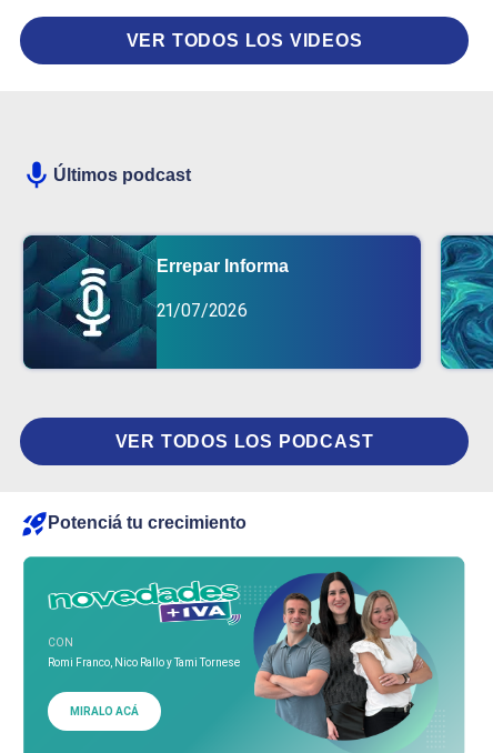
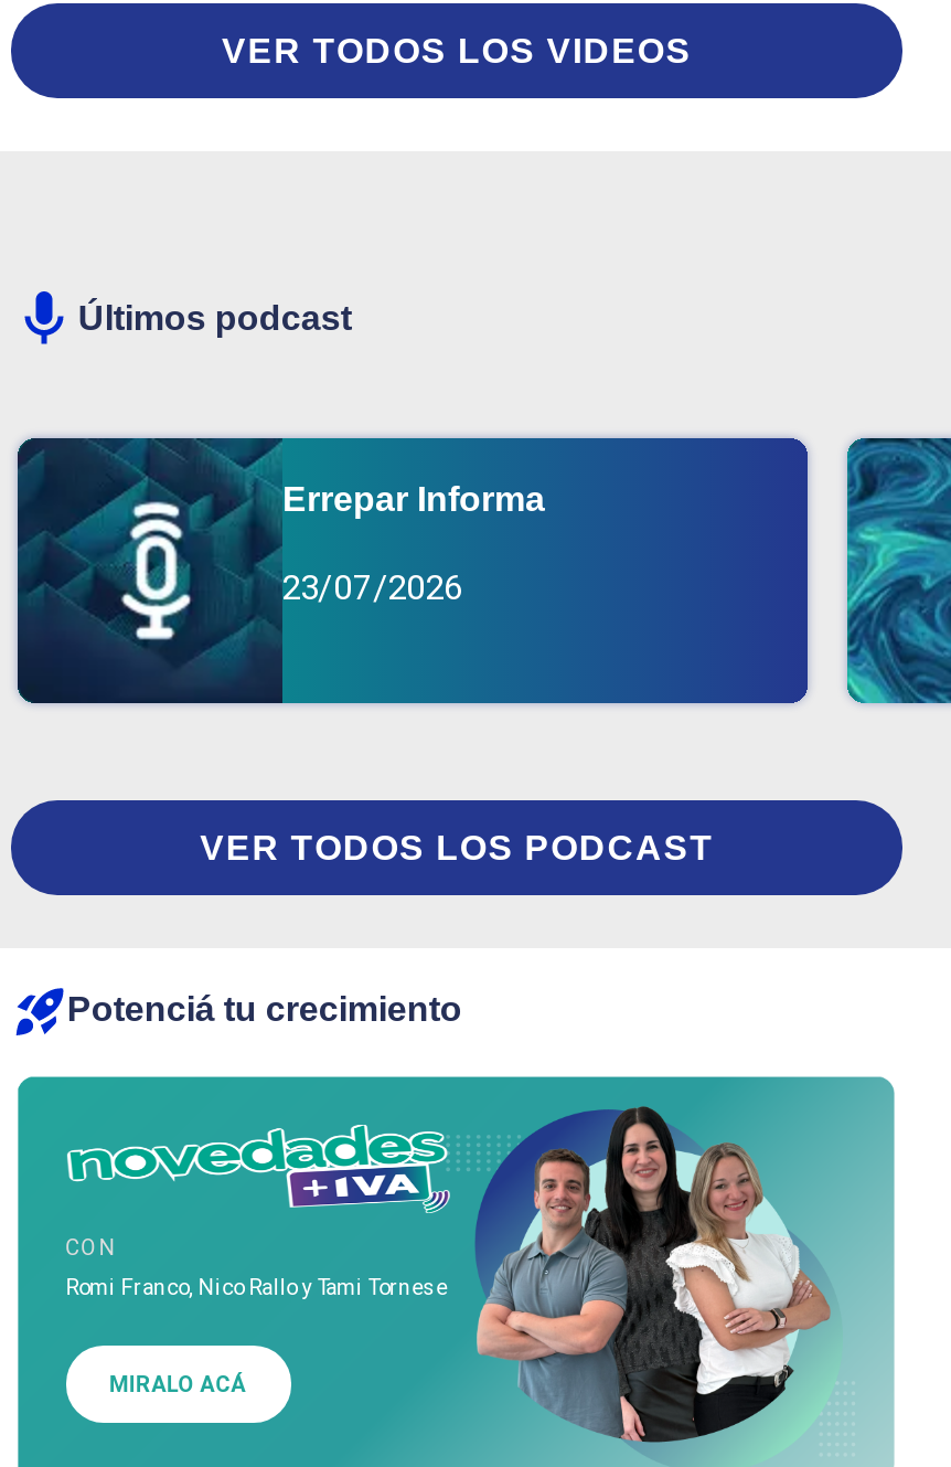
- 21/07/2026
+ 23/07/2026
